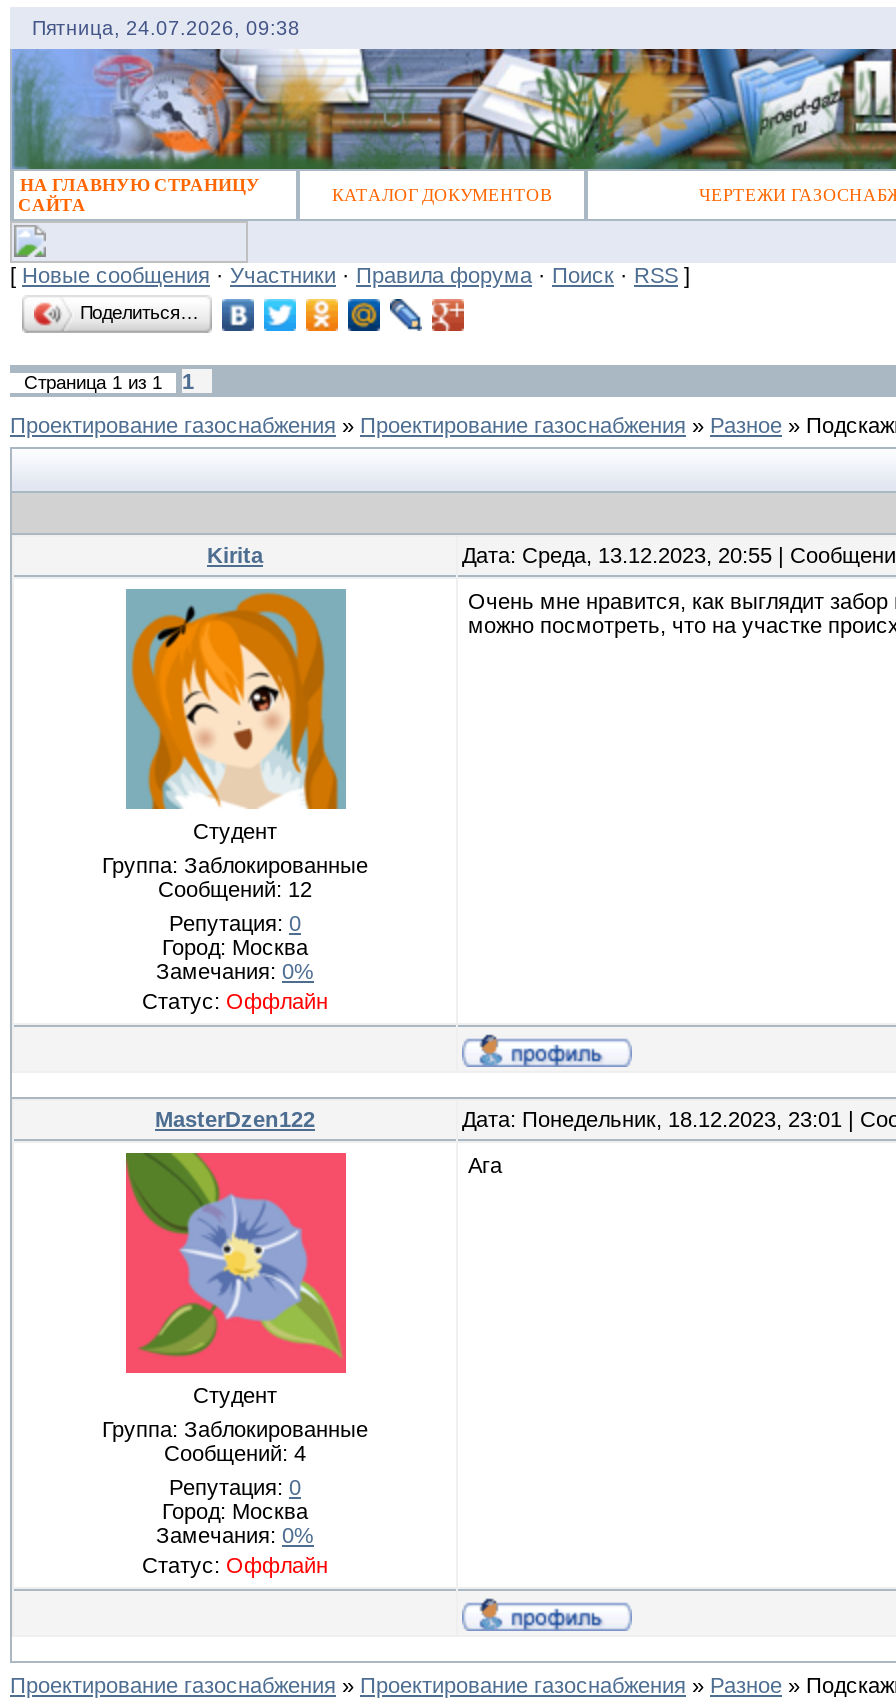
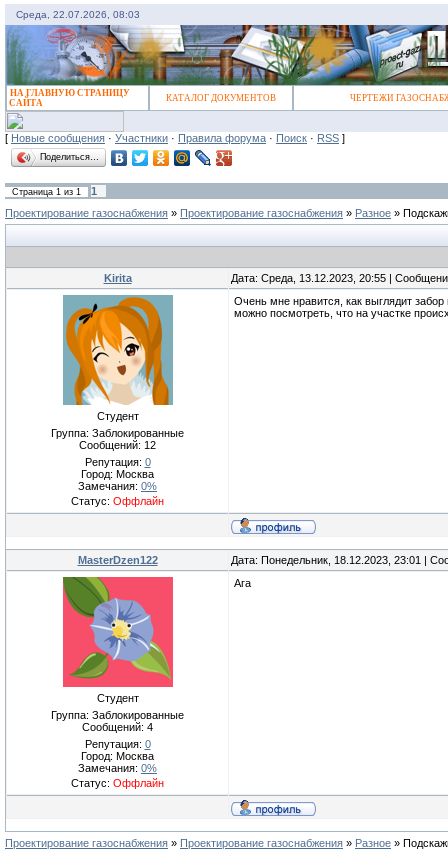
- Пятница, 24.07.2026, 09:38
+ Среда, 22.07.2026, 08:03
